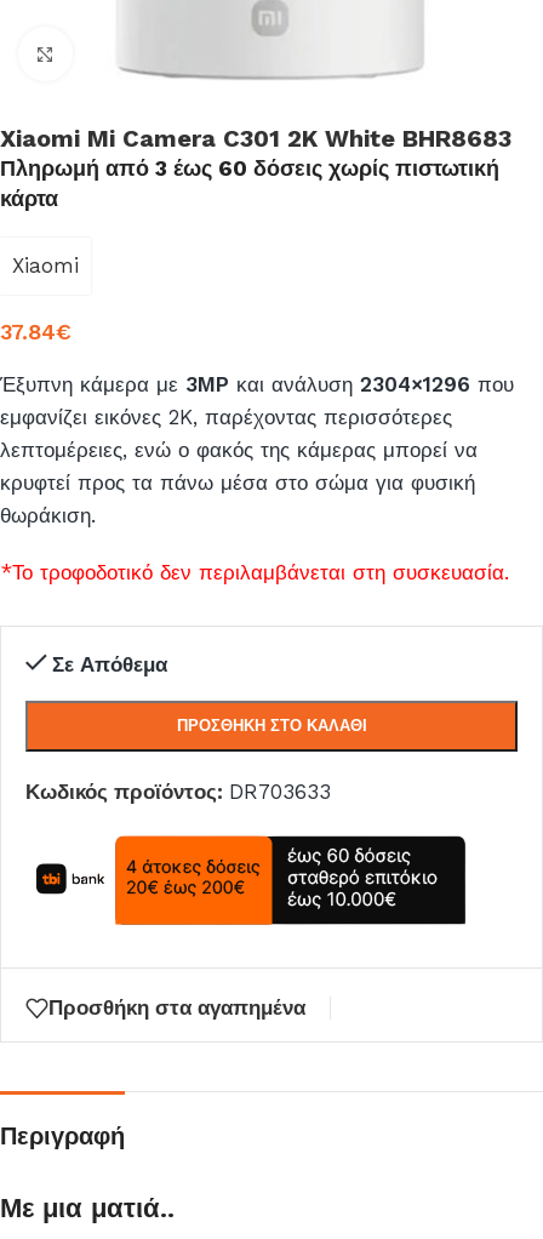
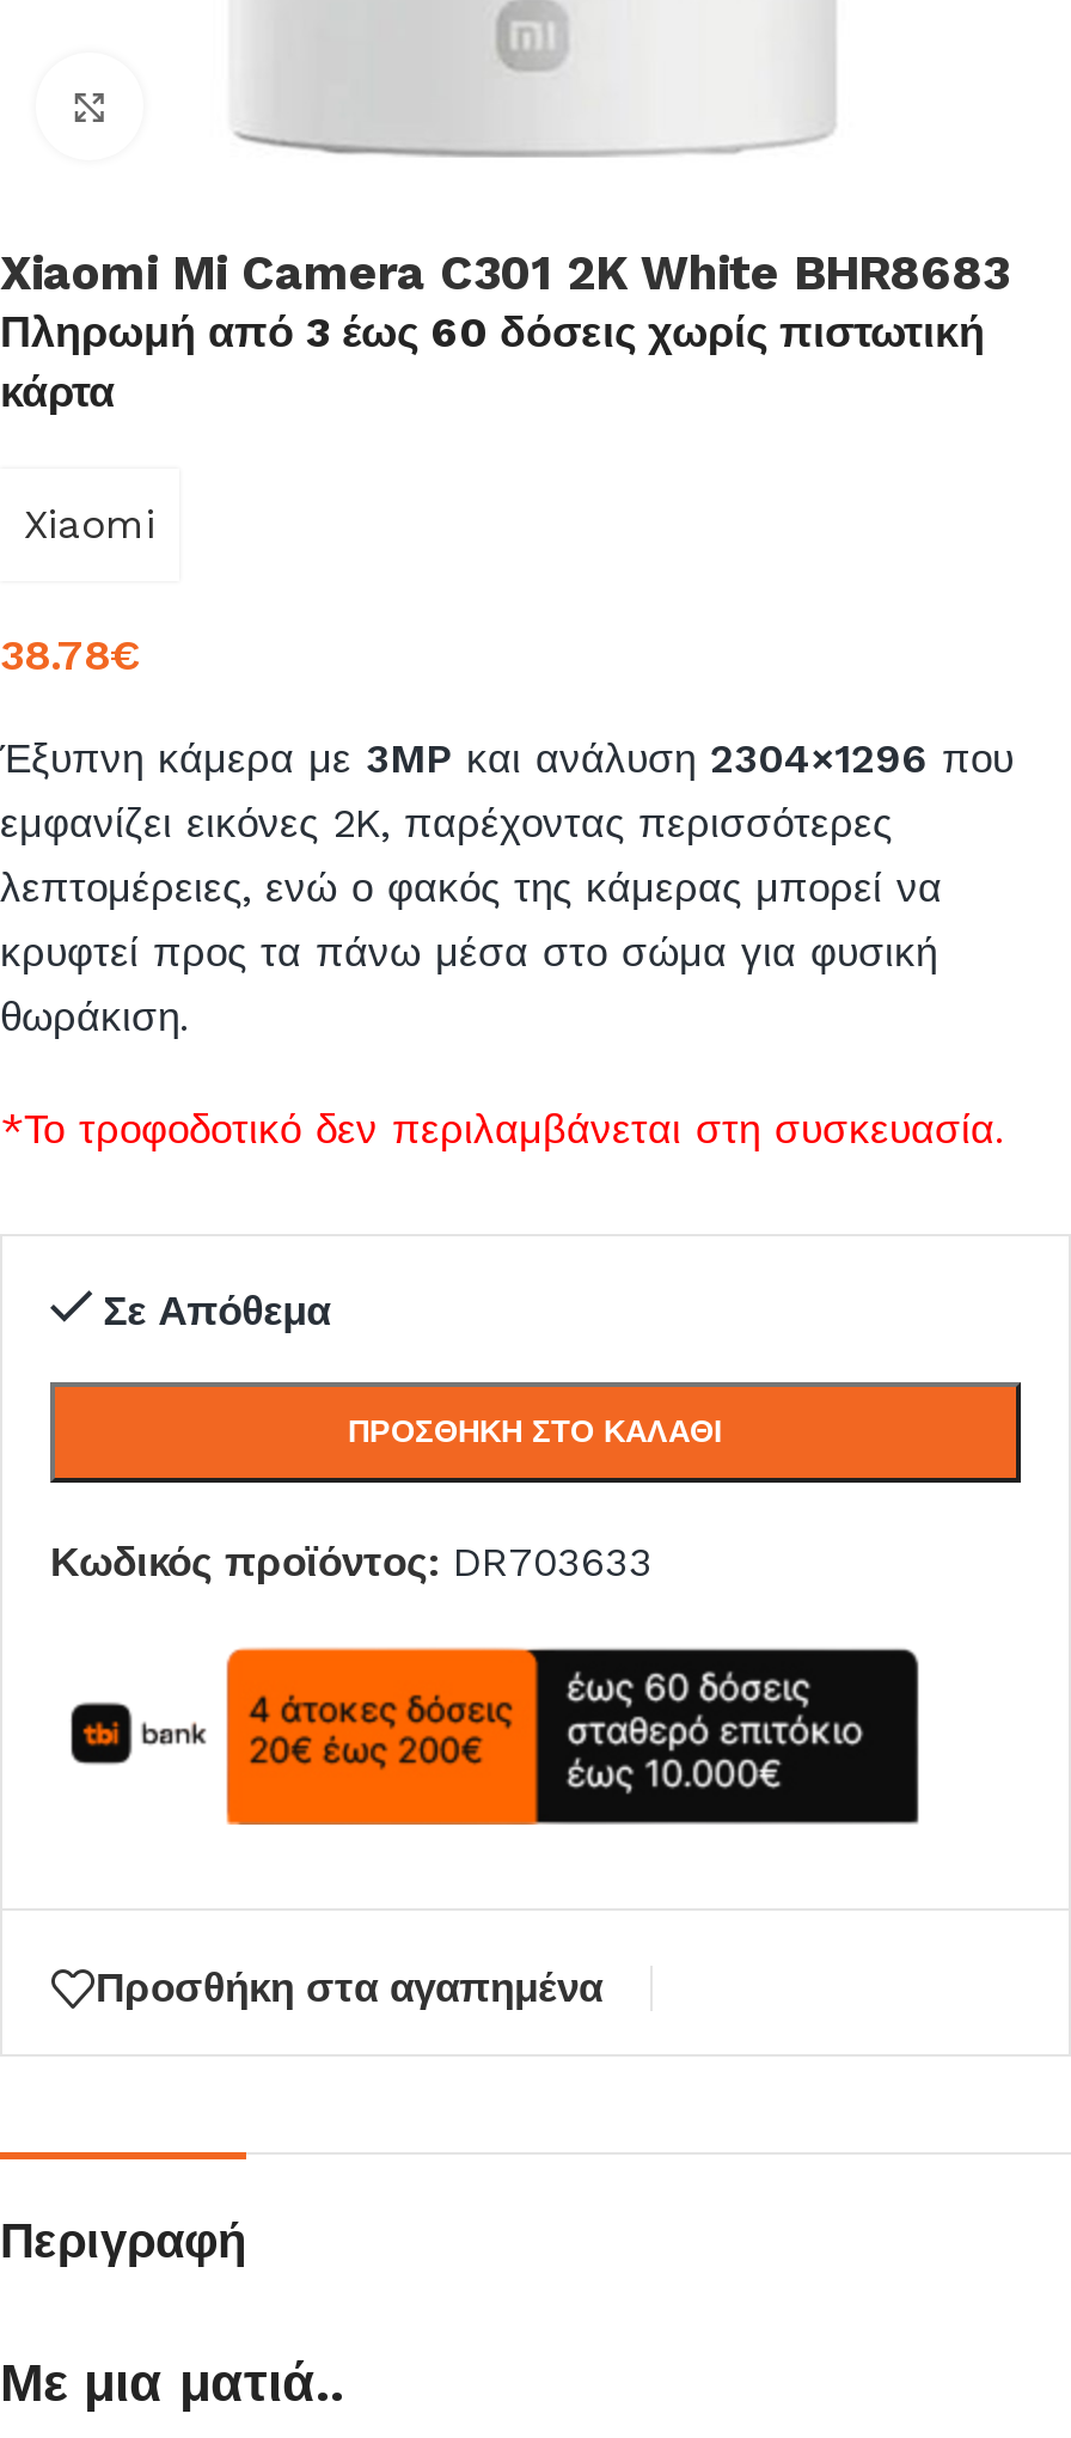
- 37.84€
+ 38.78€
